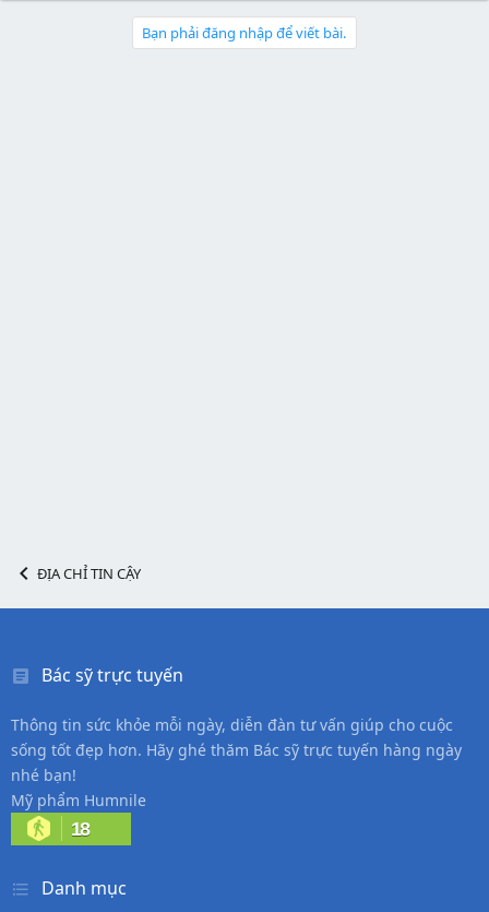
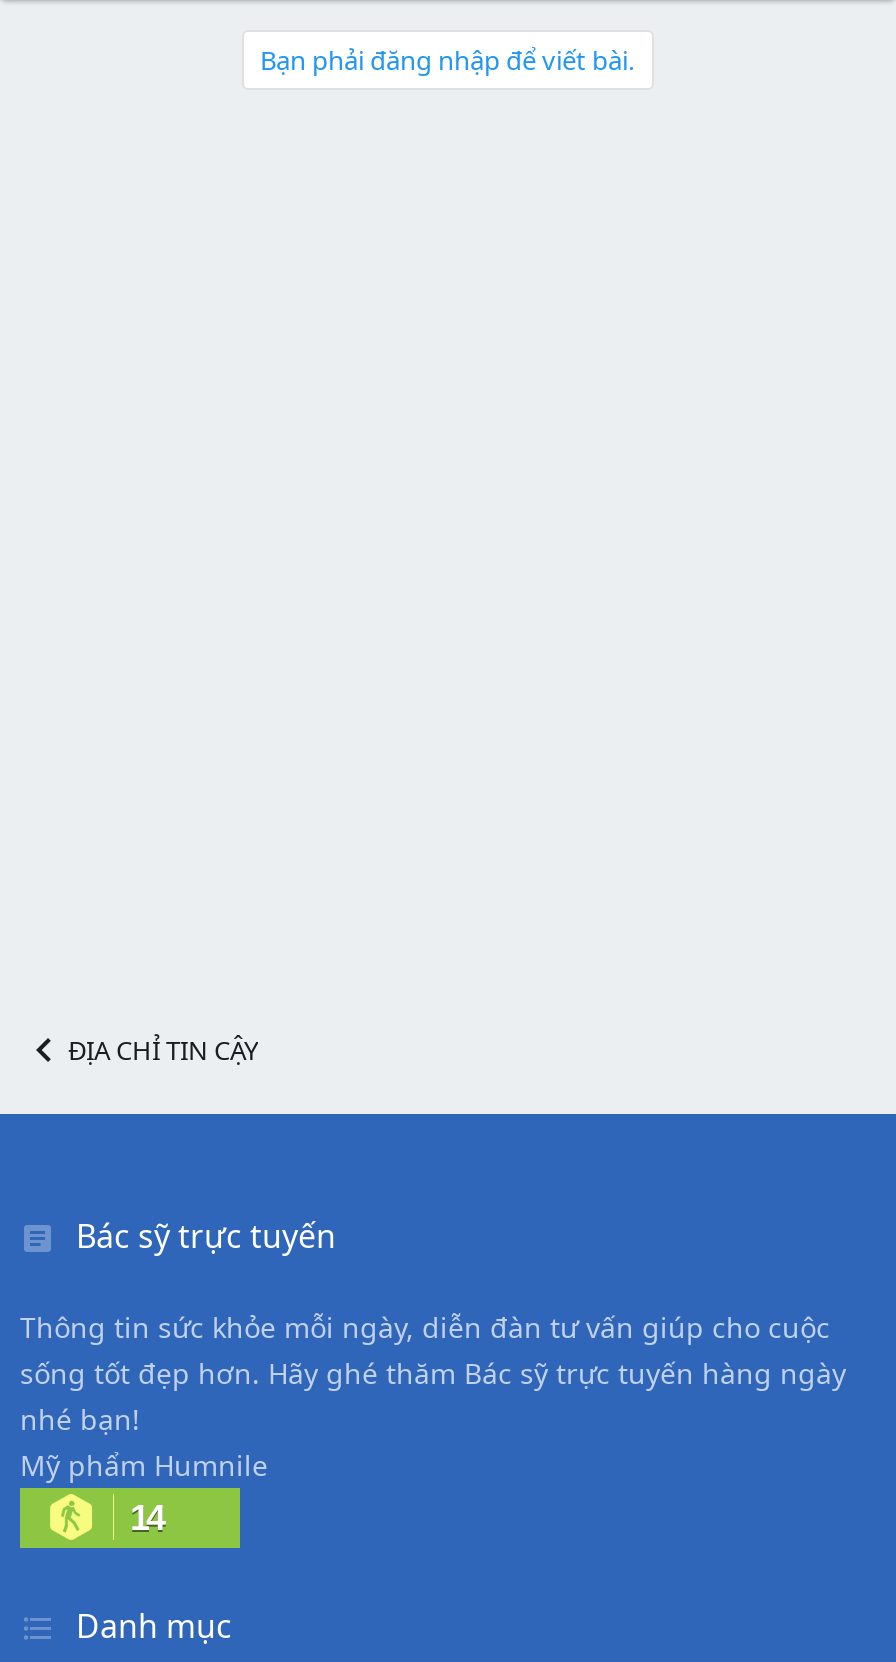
- 18
+ 14
